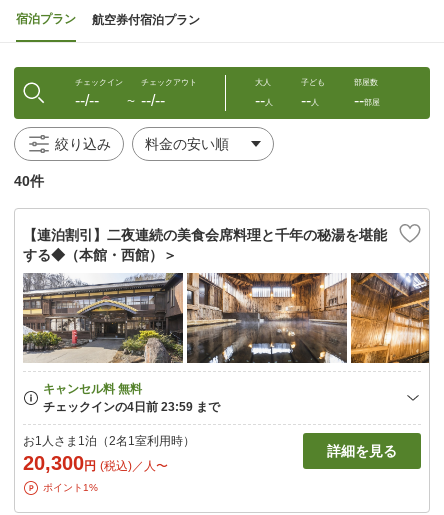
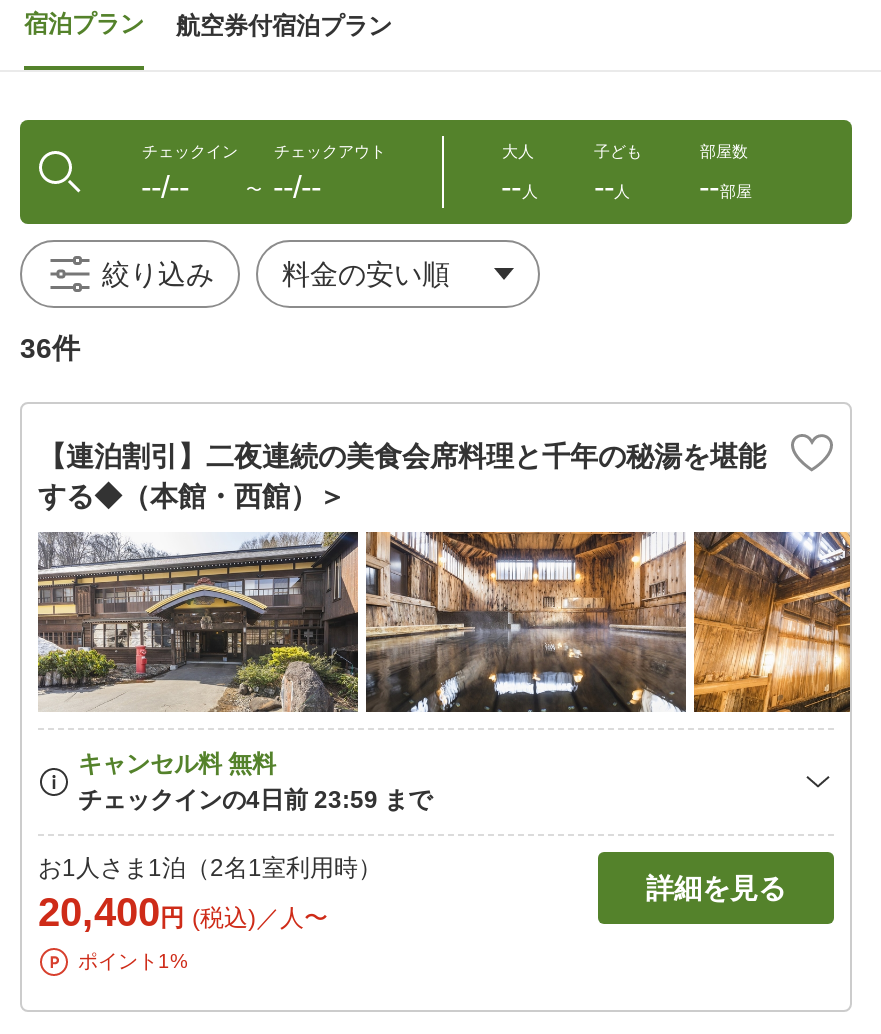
- 40件
+ 36件

- 20,300円 (税込)／人〜
+ 20,400円 (税込)／人〜
